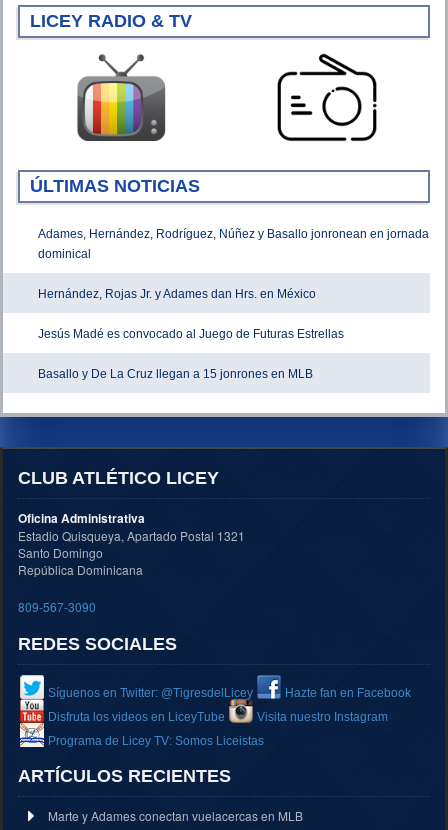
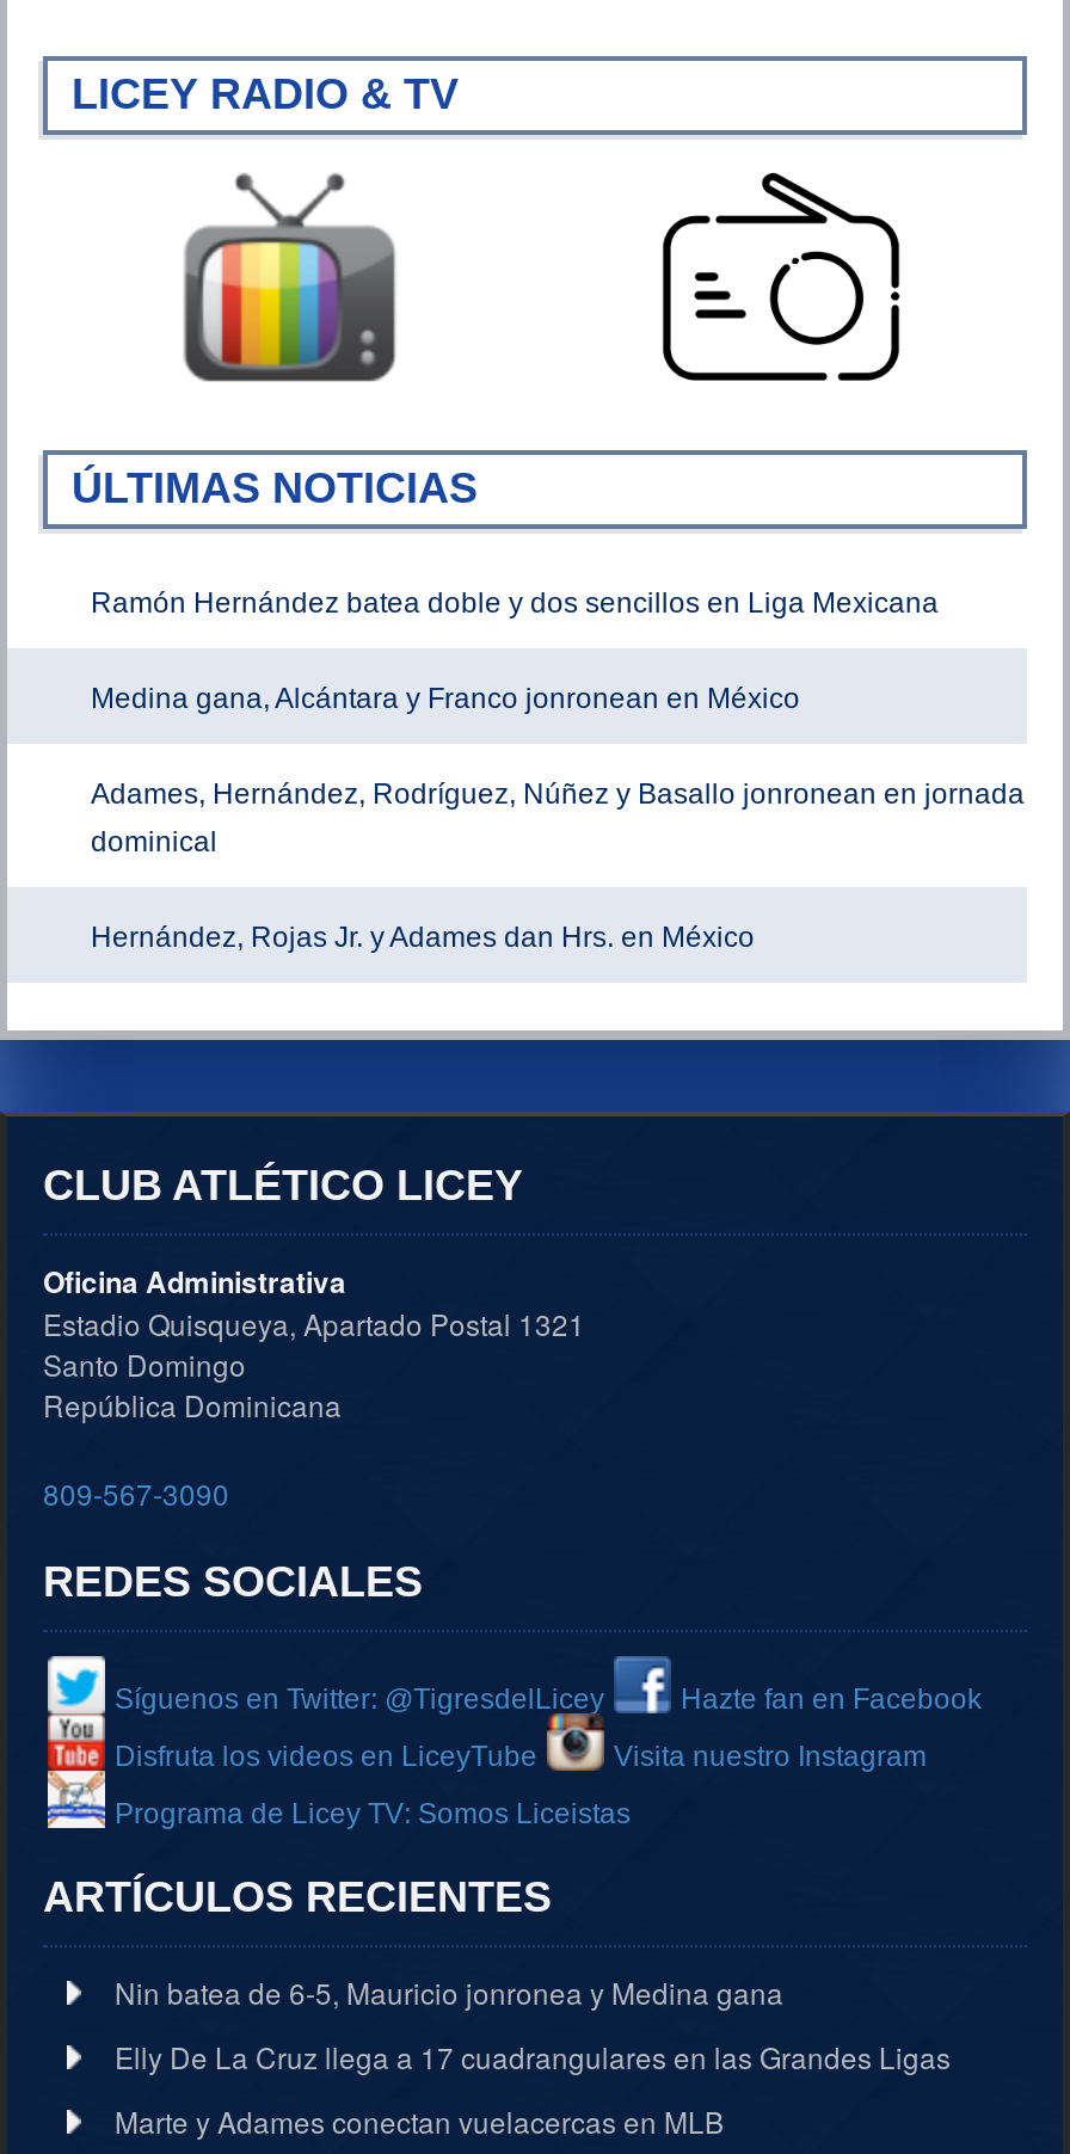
+ Ramón Hernández batea doble y dos sencillos en Liga Mexicana
+ Medina gana, Alcántara y Franco jonronean en México

moved down: Adames, Hernández, Rodríguez, Núñez y Basallo jonronean en jornada | dominical | Hernández, Rojas Jr. y Adames dan Hrs. en México

- Jesús Madé es convocado al Juego de Futuras Estrellas
- Basallo y De La Cruz llegan a 15 jonrones en MLB

+ Nin batea de 6-5, Mauricio jonronea y Medina gana
+ Elly De La Cruz llega a 17 cuadrangulares en las Grandes Ligas
